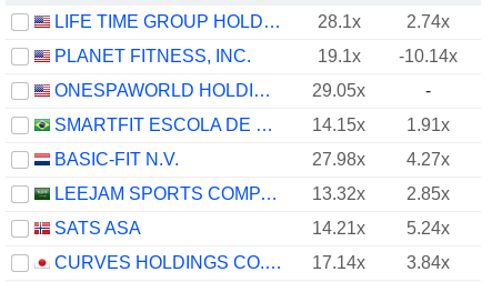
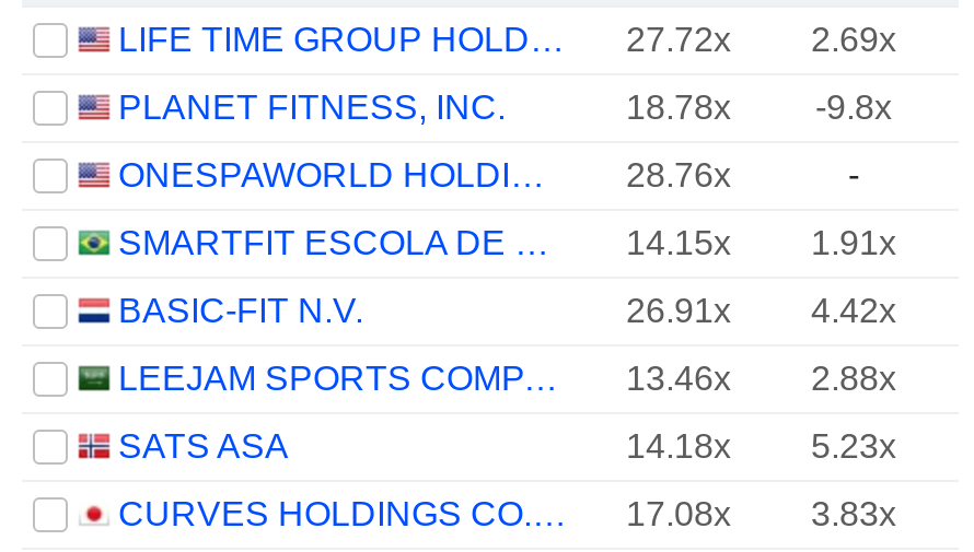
- 28.1x
- 2.74x
+ 27.72x
+ 2.69x

- 19.1x
- -10.14x
+ 18.78x
+ -9.8x

- 29.05x
+ 28.76x

- 27.98x
- 4.27x
+ 26.91x
+ 4.42x

- 13.32x
- 2.85x
+ 13.46x
+ 2.88x

- 14.21x
- 5.24x
+ 14.18x
+ 5.23x

- 17.14x
- 3.84x
+ 17.08x
+ 3.83x
